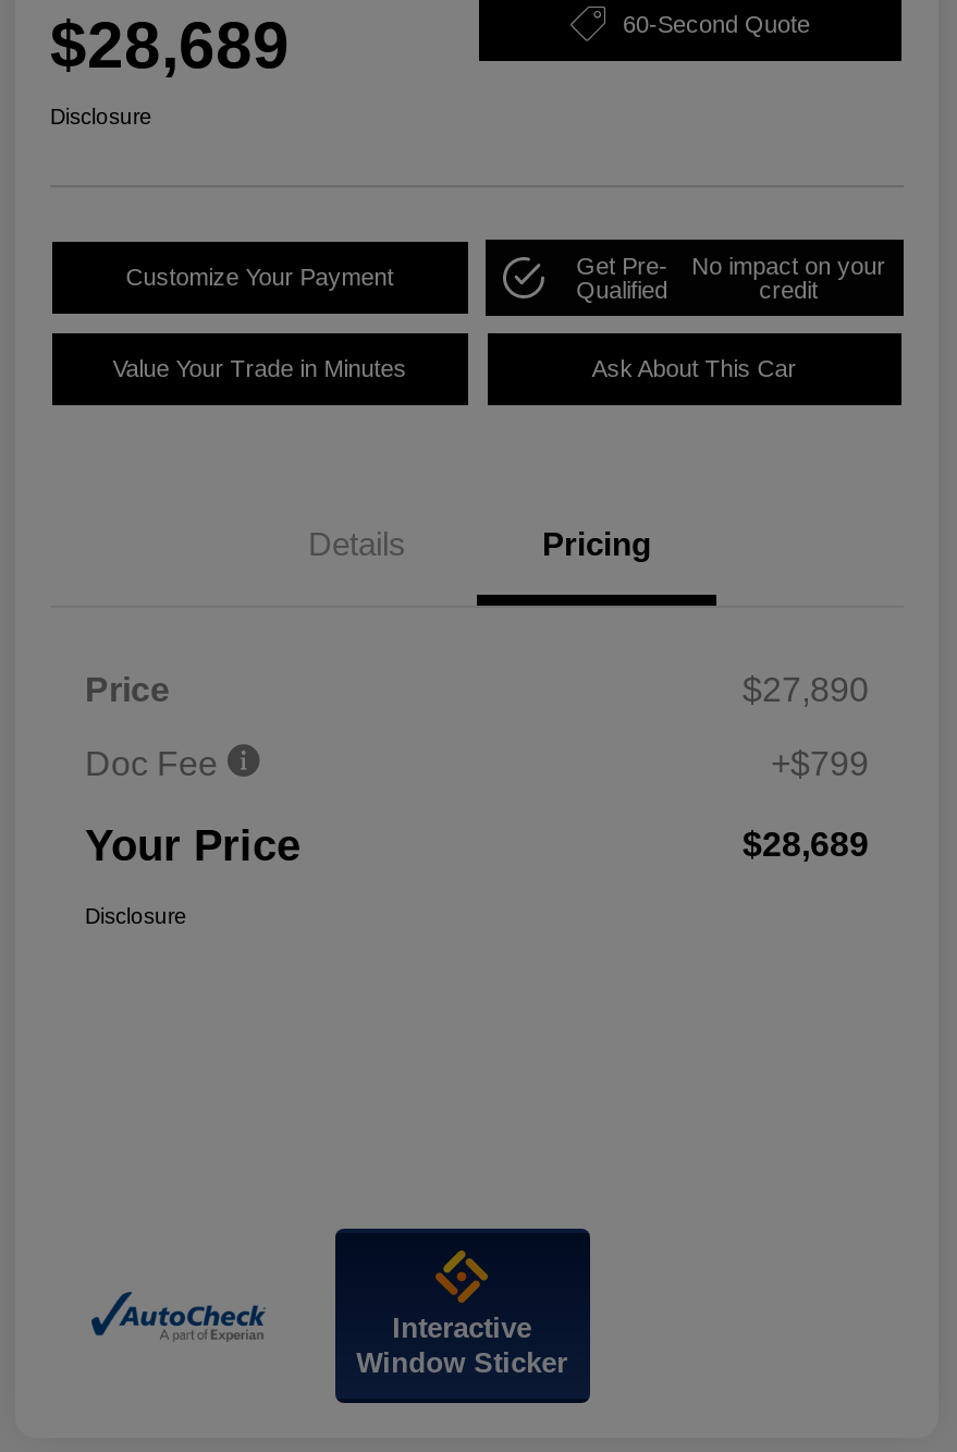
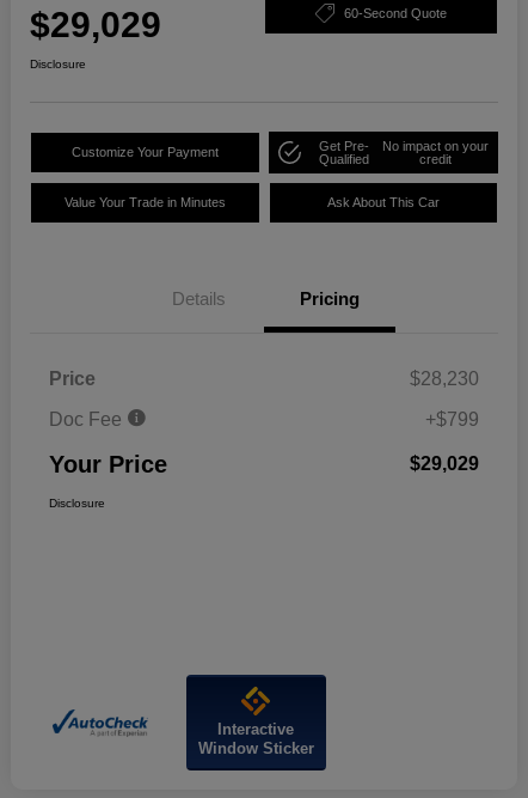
- $28,689
+ $29,029

- $27,890
+ $28,230

- $28,689
+ $29,029
